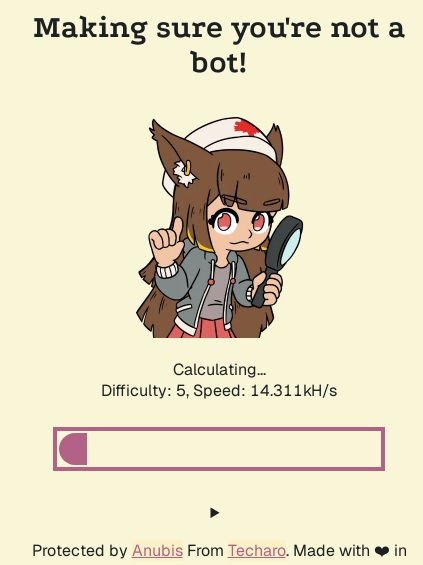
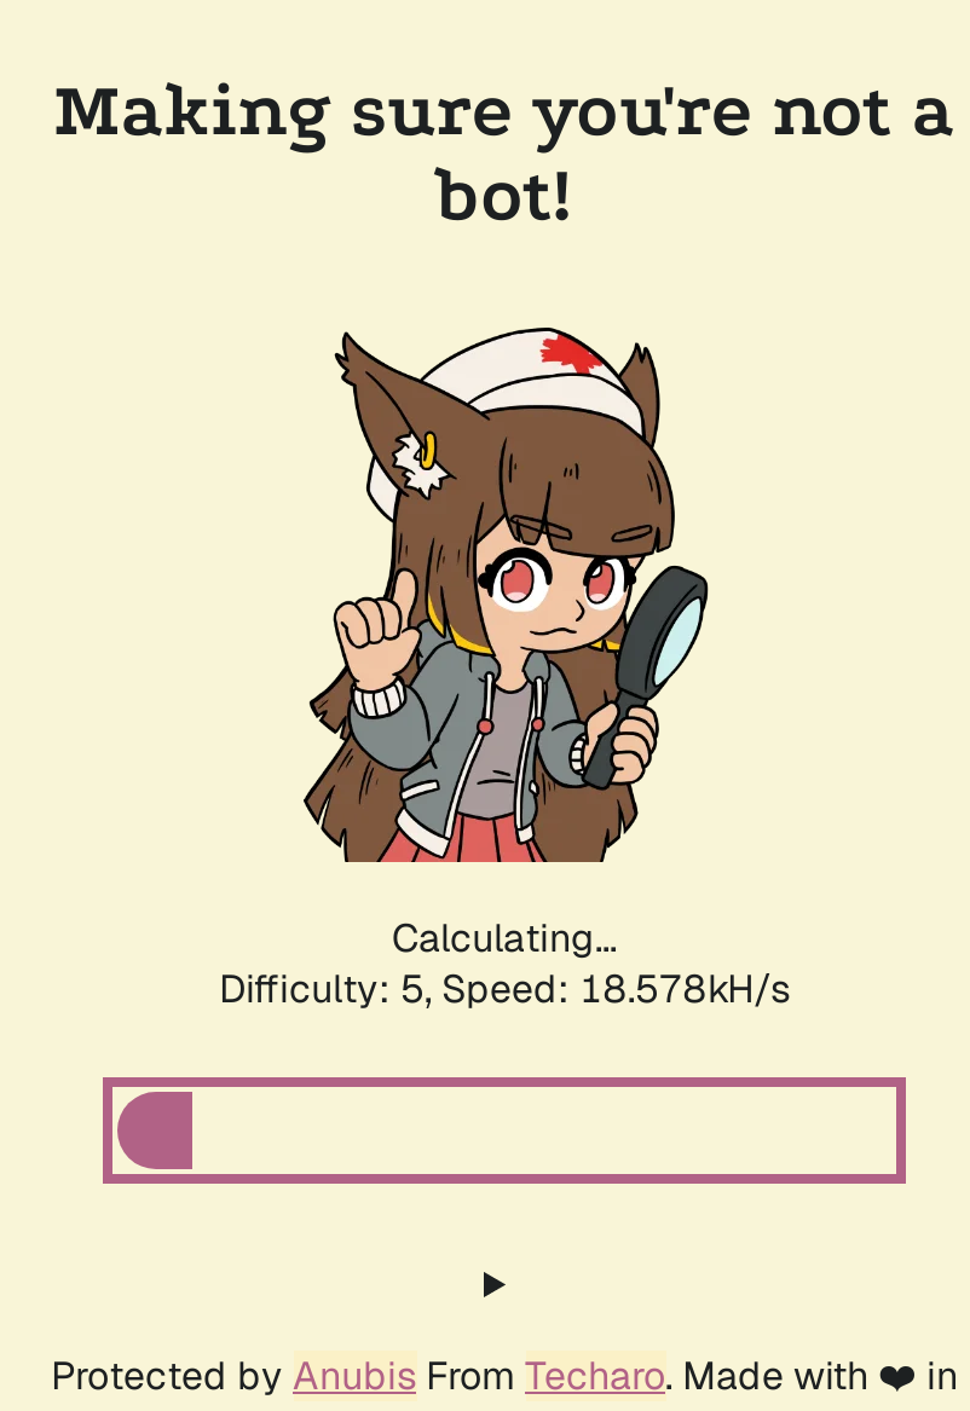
- Difficulty: 5, Speed: 14.311kH/s
+ Difficulty: 5, Speed: 18.578kH/s
